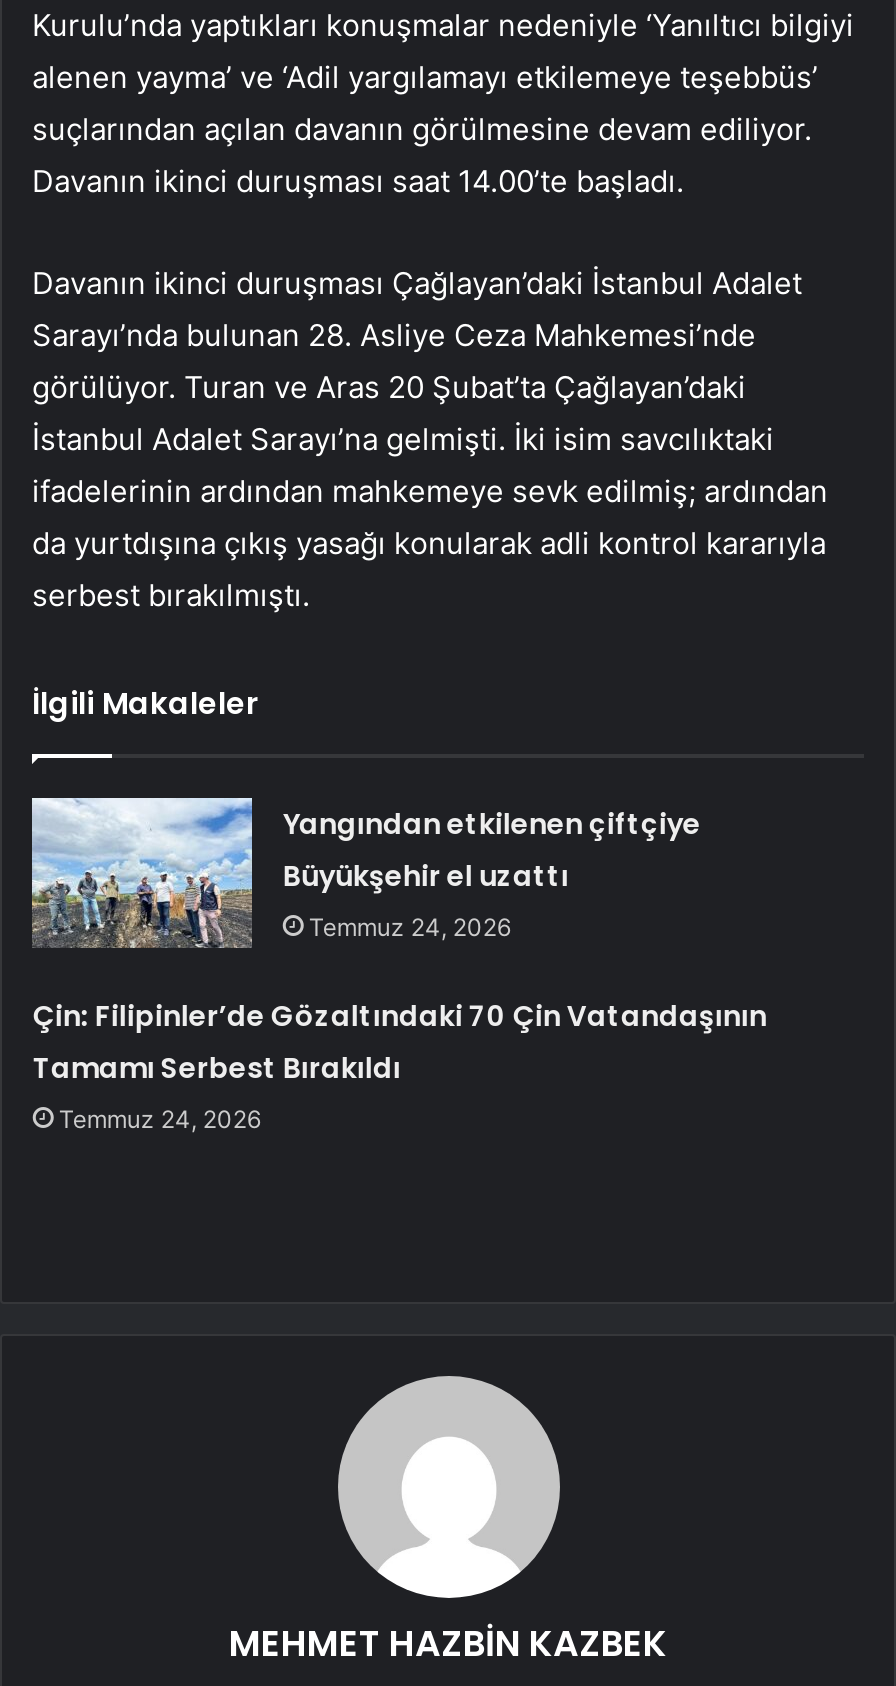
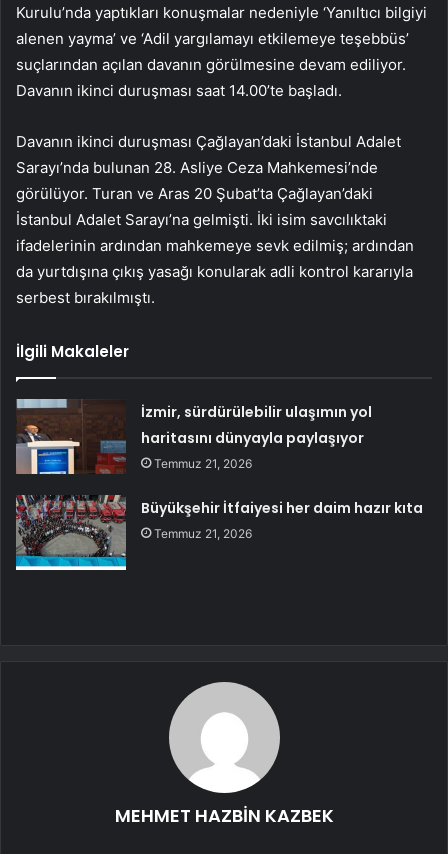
- [image]
- Yangından etkilenen çiftçiye
- Büyükşehir el uzattı
- Temmuz 24, 2026
+ [image]
+ İzmir, sürdürülebilir ulaşımın yol
+ haritasını dünyayla paylaşıyor
+ Temmuz 21, 2026

- Çin: Filipinler’de Gözaltındaki 70 Çin Vatandaşının
- Tamamı Serbest Bırakıldı
- Temmuz 24, 2026
+ Büyükşehir İtfaiyesi her daim hazır kıta
+ Temmuz 21, 2026
